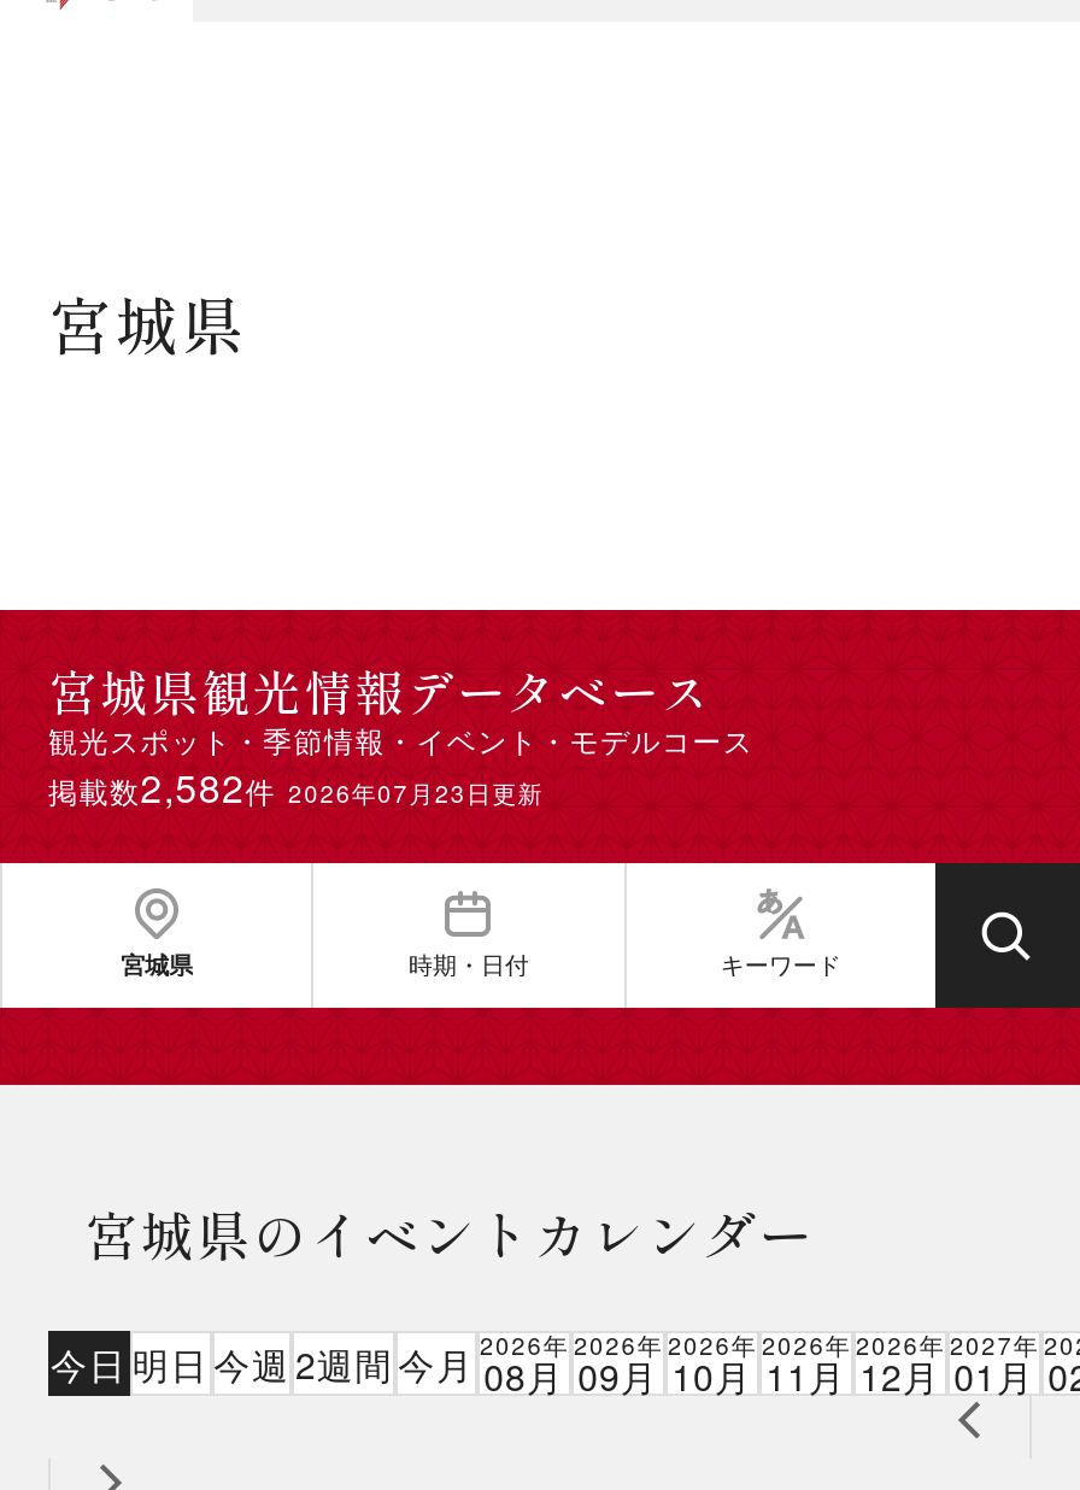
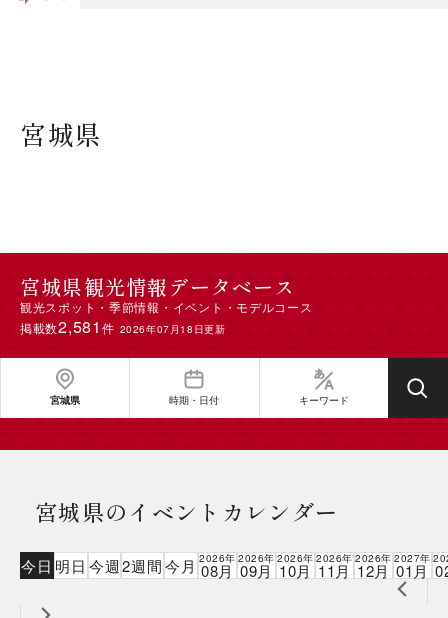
- 掲載数2,582件 2026年07月23日更新
+ 掲載数2,581件 2026年07月18日更新
